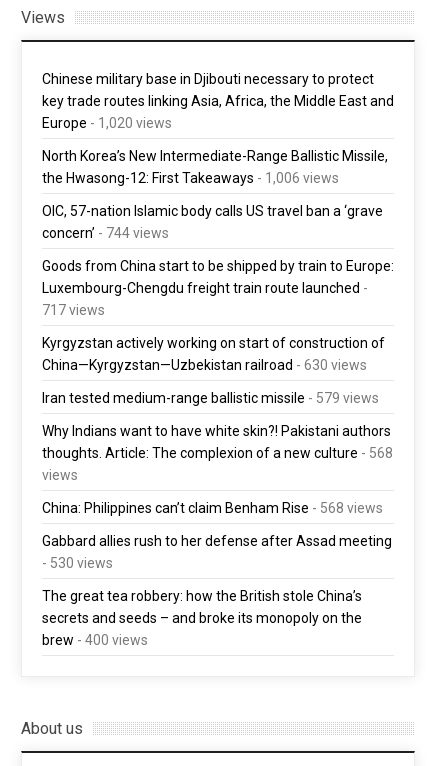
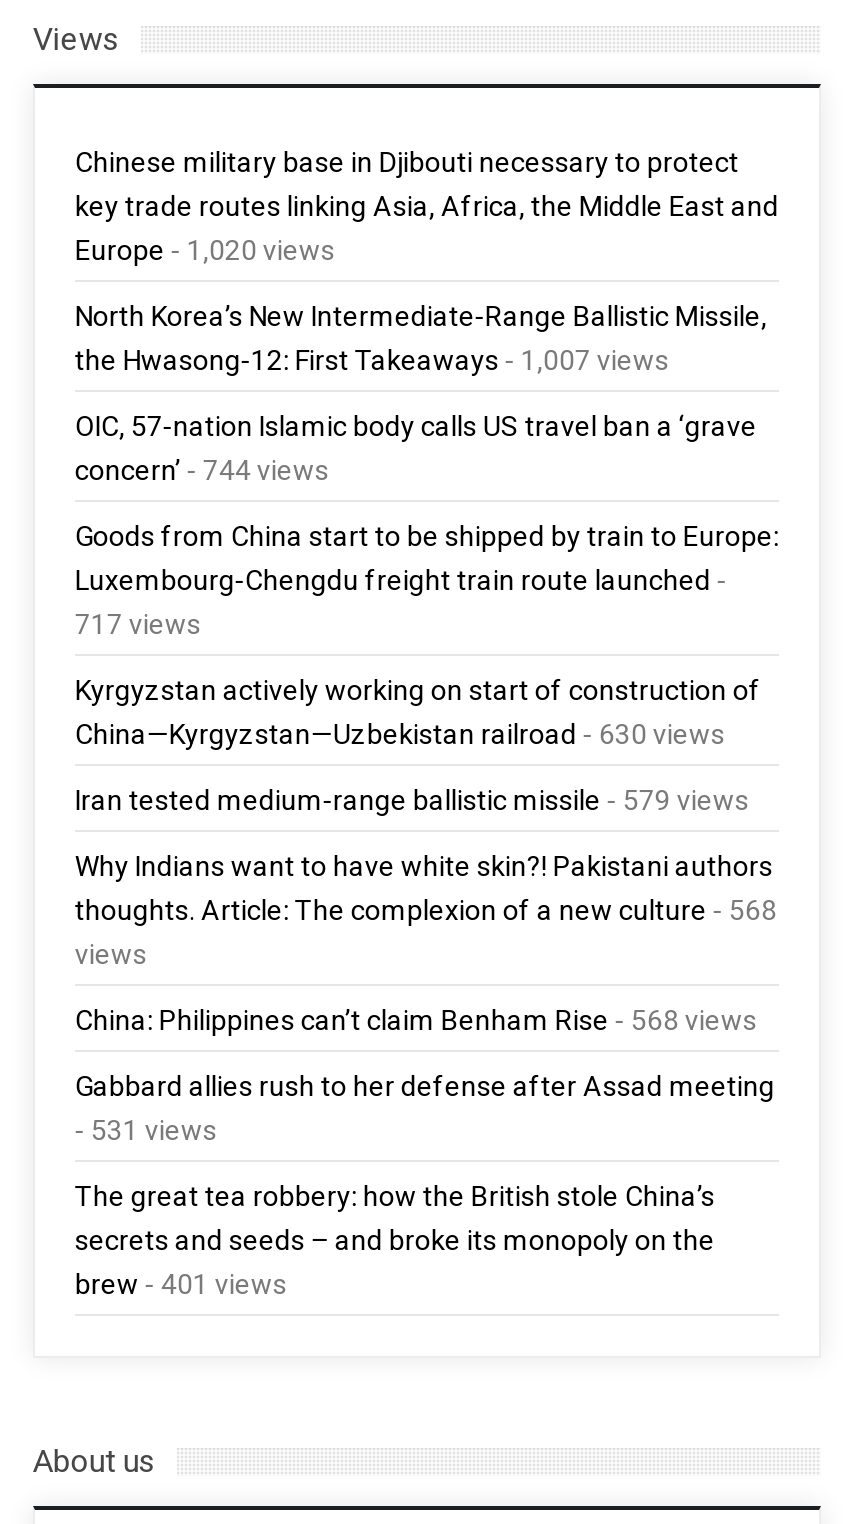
- the Hwasong-12: First Takeaways - 1,006 views
+ the Hwasong-12: First Takeaways - 1,007 views

- - 530 views
+ - 531 views

- brew - 400 views
+ brew - 401 views
